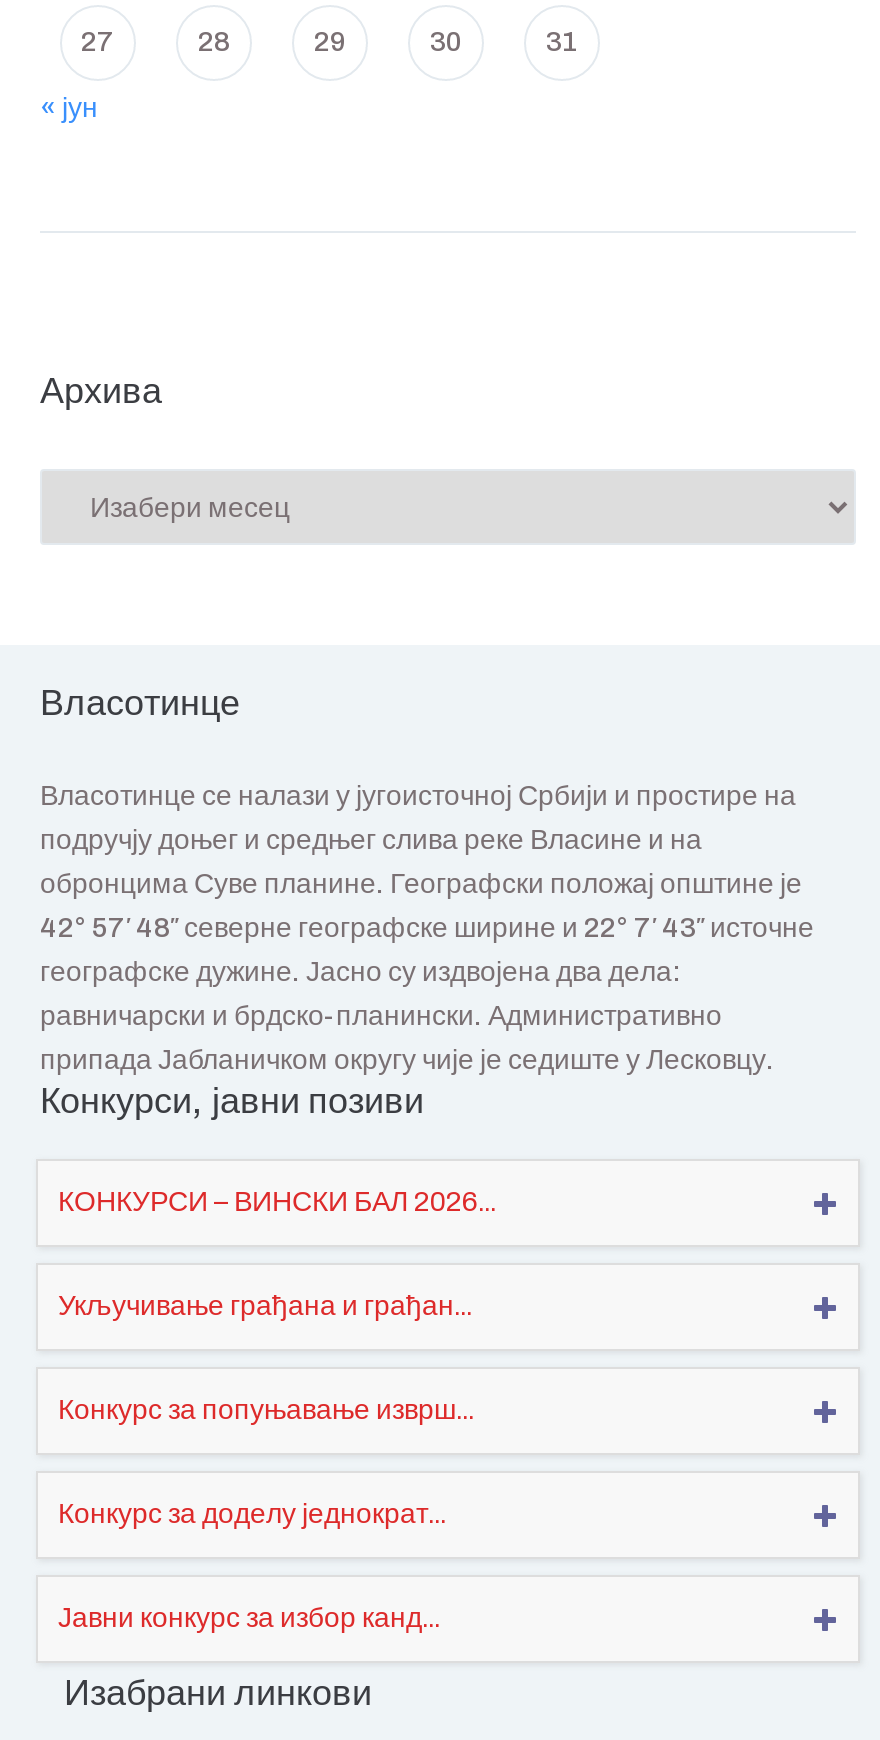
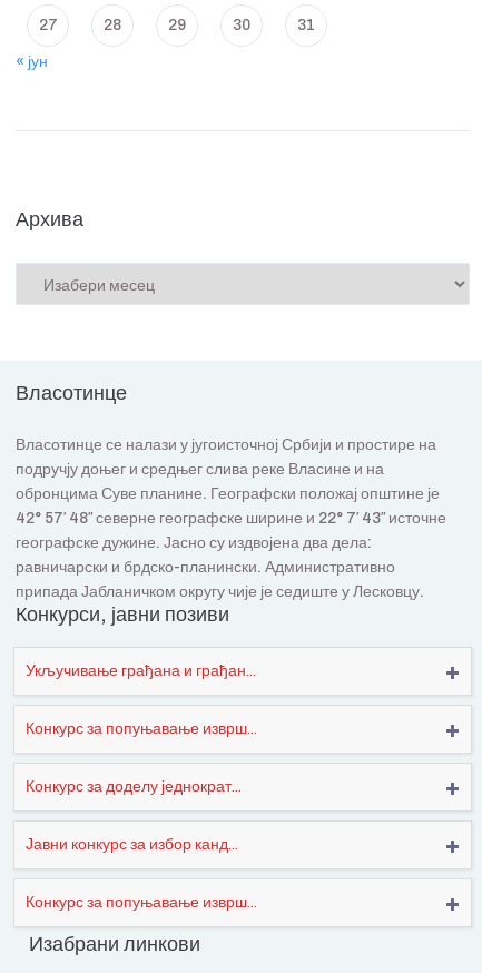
- КОНКУРСИ – ВИНСКИ БАЛ 2026...

moved up: Укључивање грађана и грађан... | Конкурс за попуњавање изврш... | Конкурс за доделу једнократ... | Јавни конкурс за избор канд...

+ Конкурс за попуњавање изврш...
